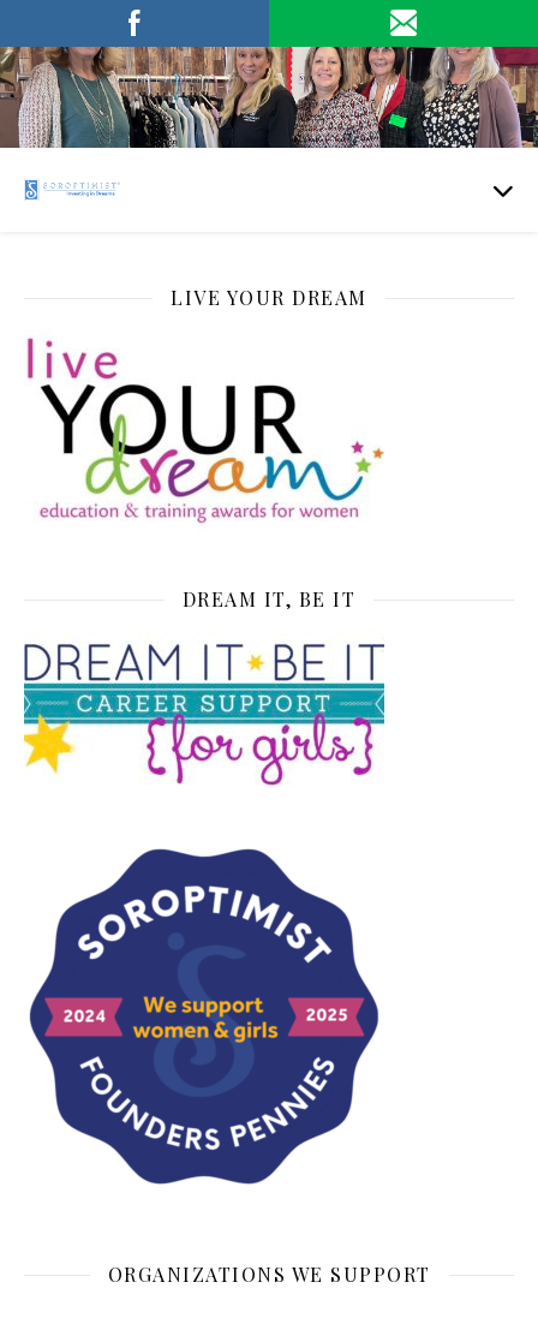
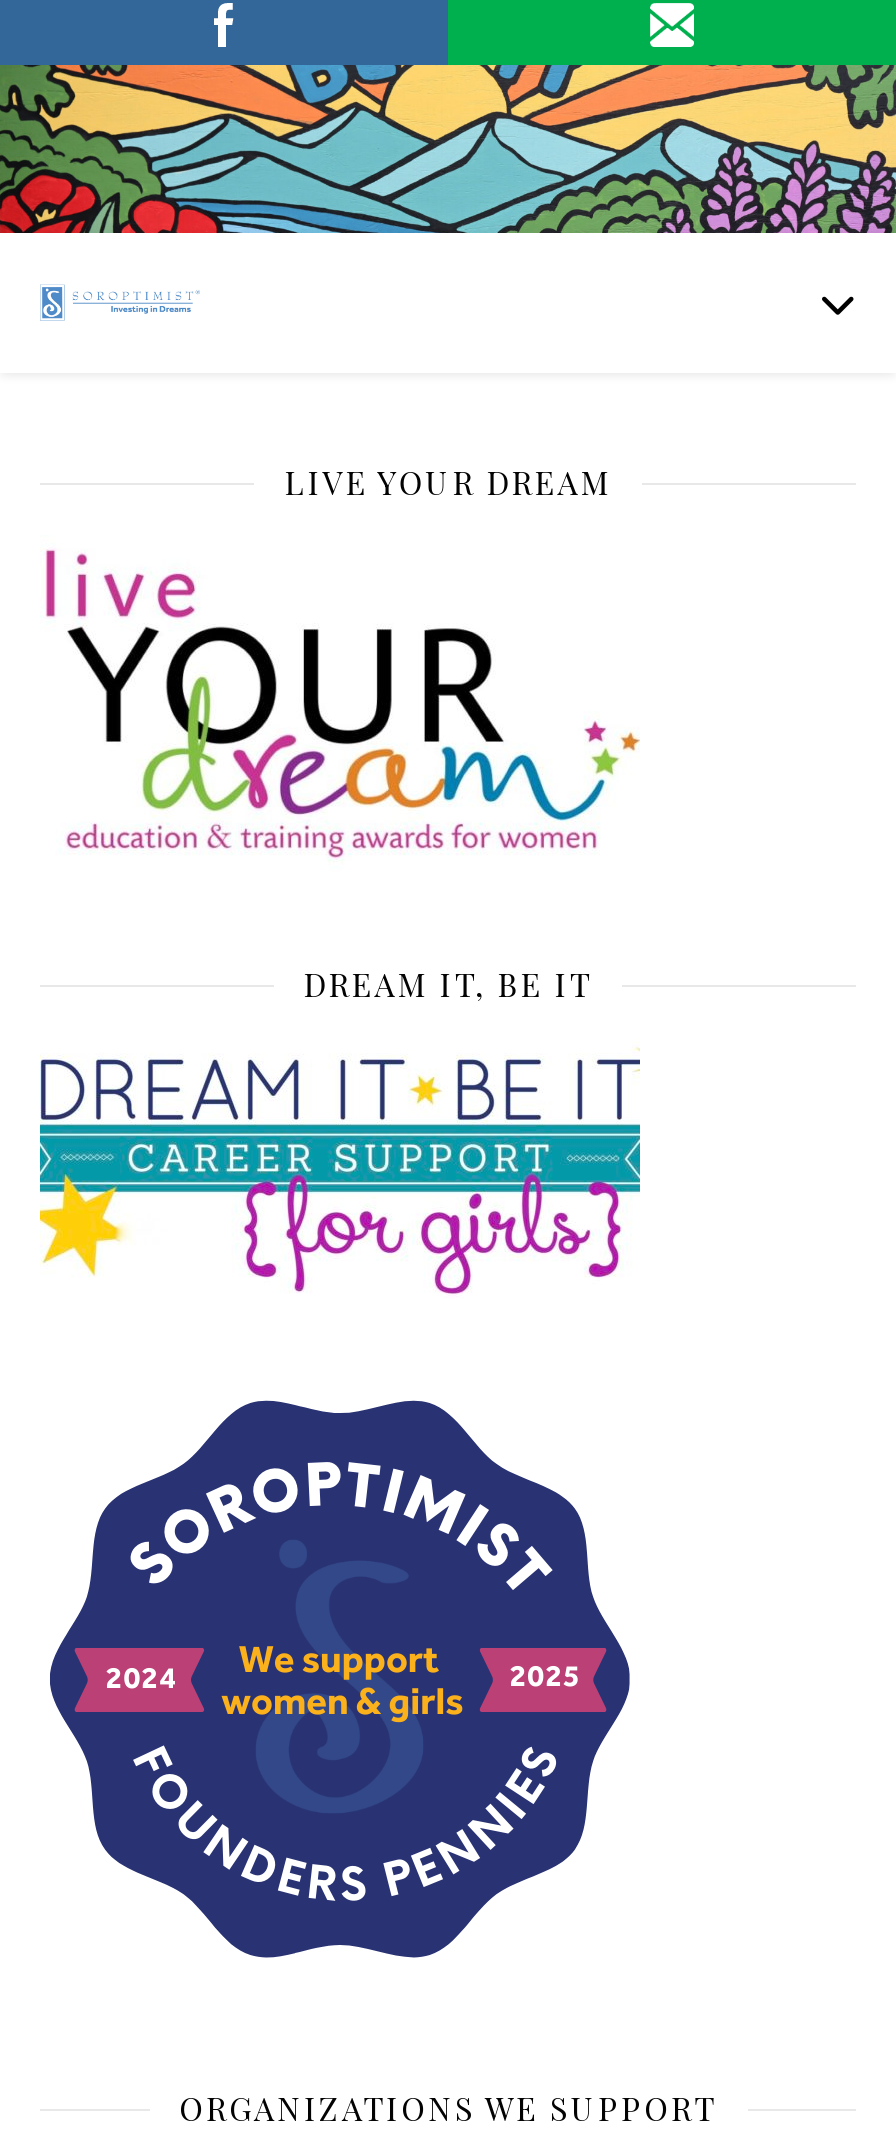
- [image]
+ [image]
